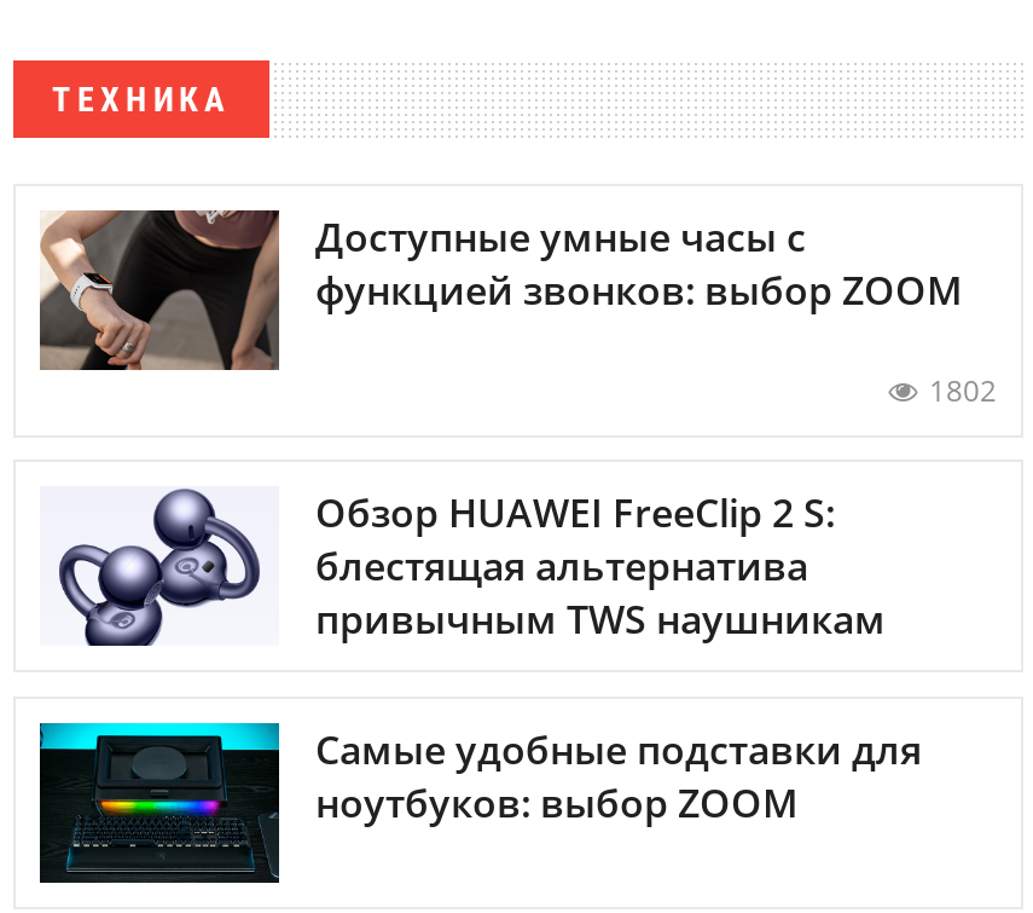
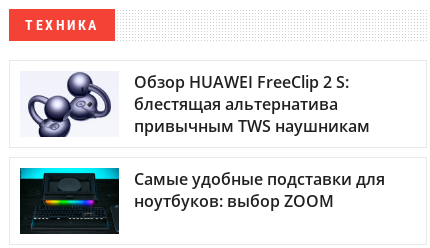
- [image]
- Доступные умные часы с
- функцией звонков: выбор ZOOM
- 1802
